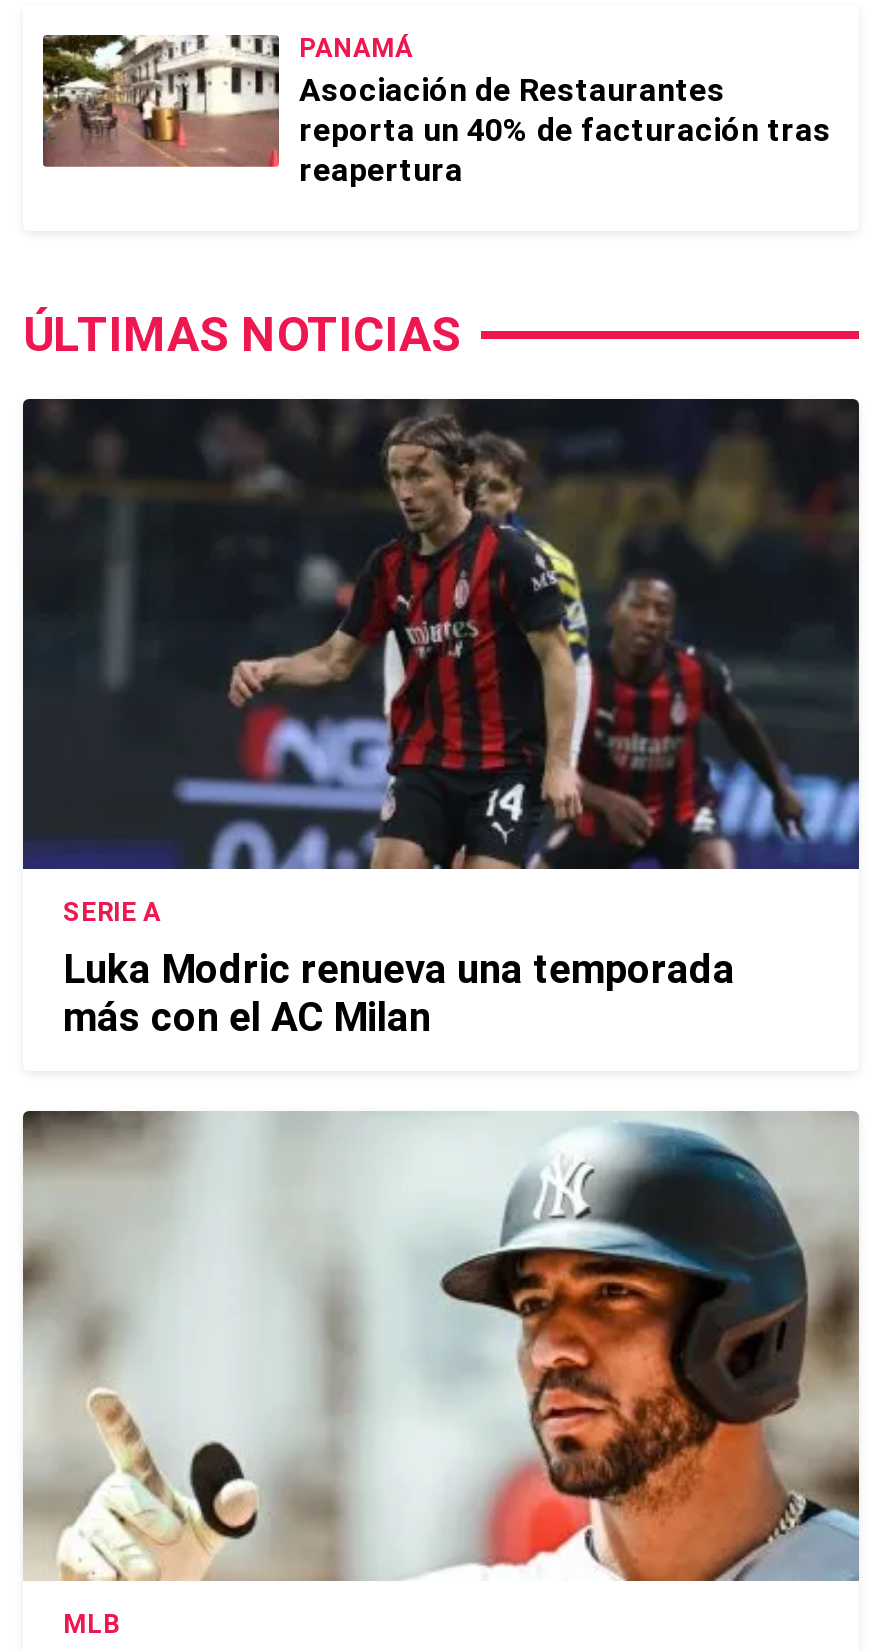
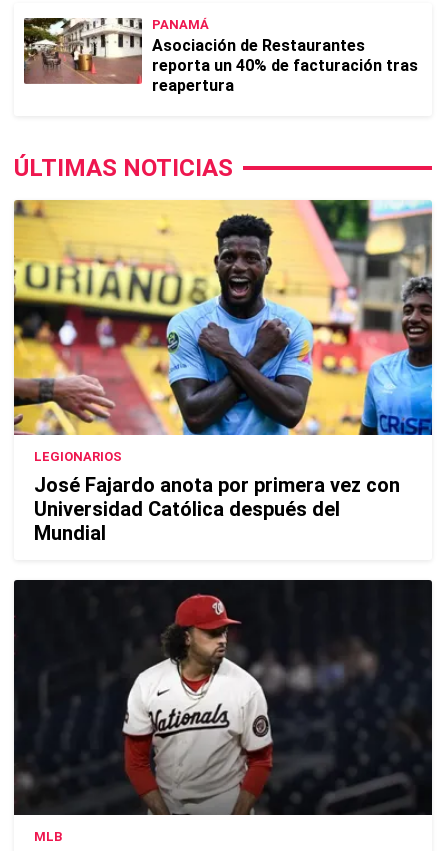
- [image]
- SERIE A
- Luka Modric renueva una temporada
- más con el AC Milan
+ [image]
+ LEGIONARIOS
+ José Fajardo anota por primera vez con
+ Universidad Católica después del
+ Mundial

- [image]
+ [image]
